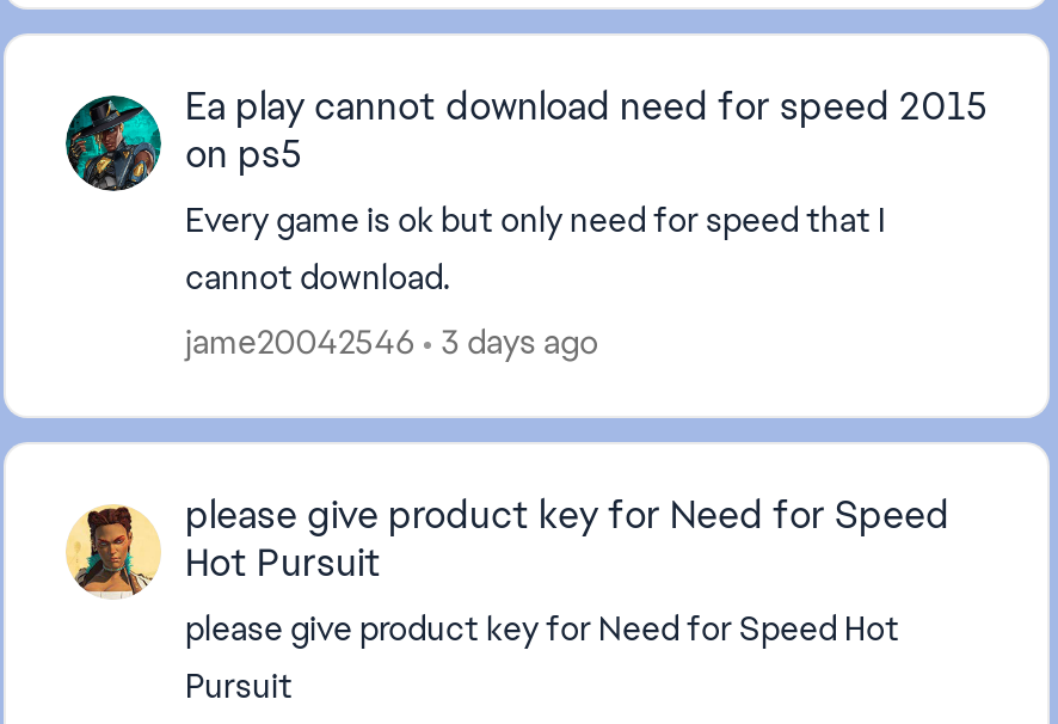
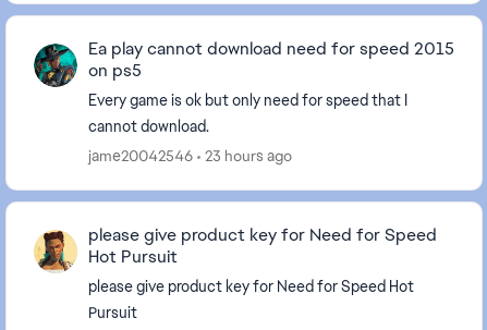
- jame20042546 3 days ago
+ jame20042546 23 hours ago
